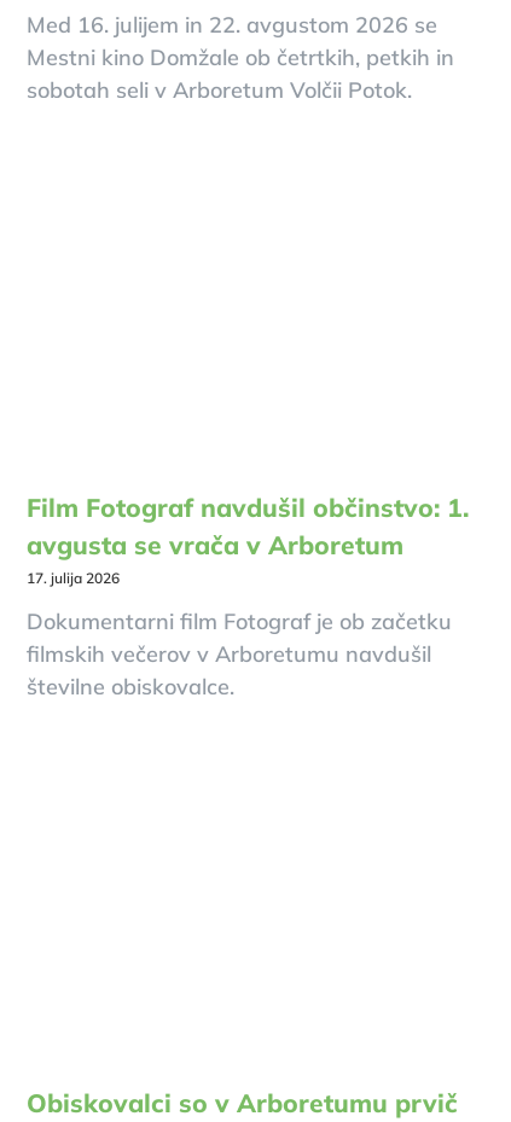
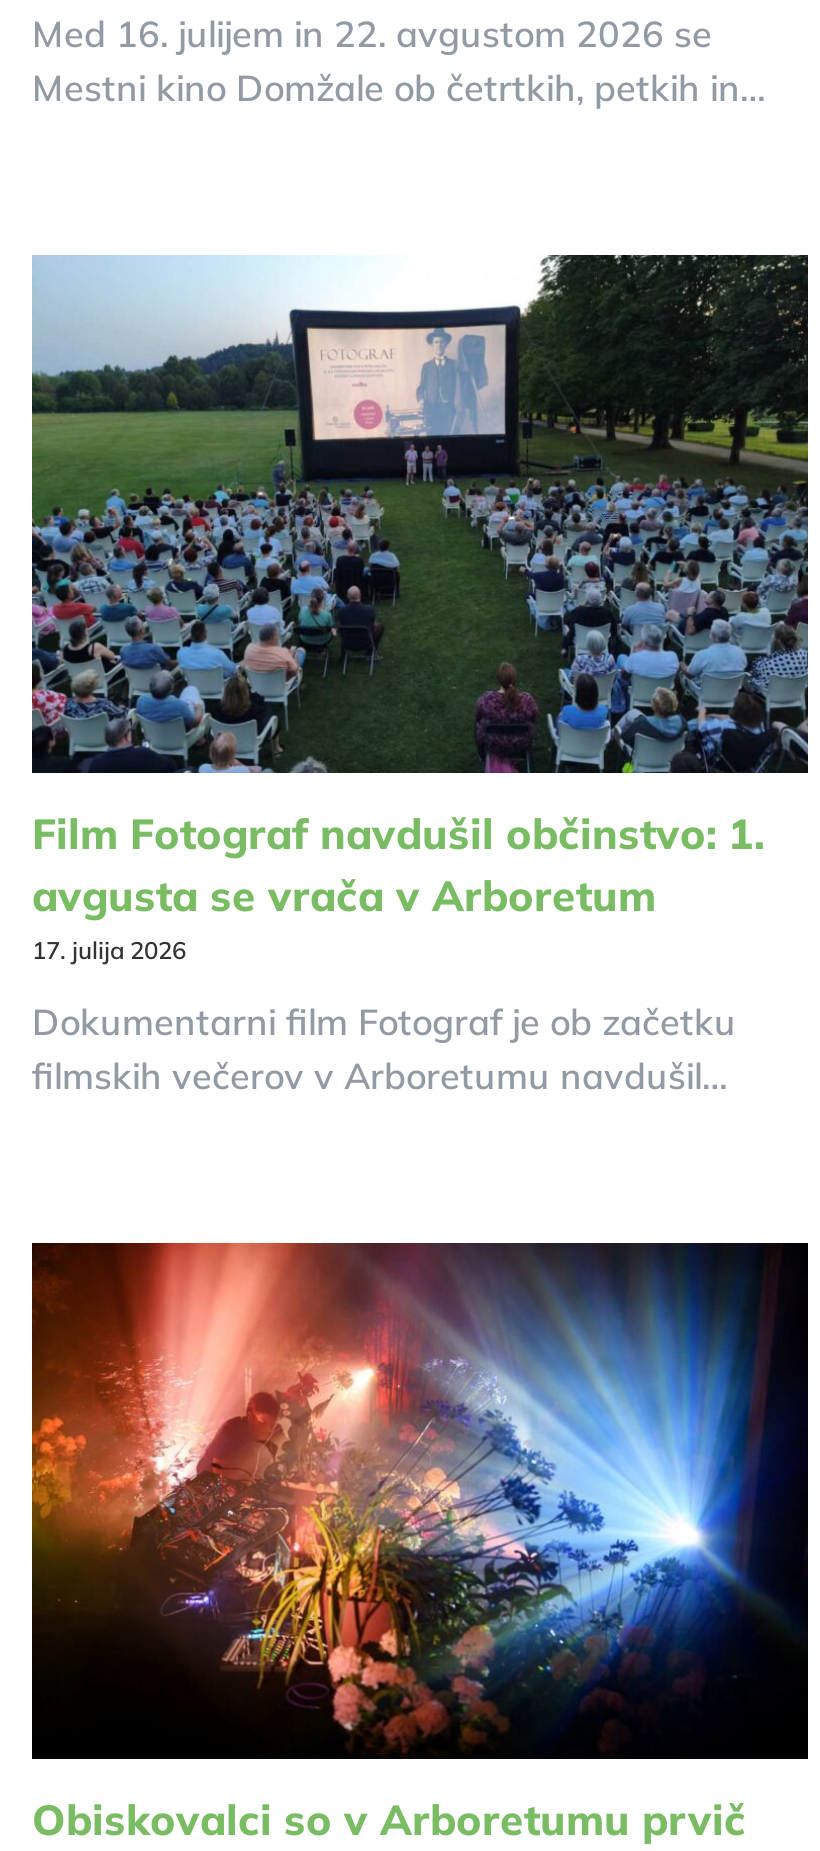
+ [image]

- Mestni kino Domžale ob četrtkih, petkih in
- sobotah seli v Arboretum Volčji Potok.
+ Mestni kino Domžale ob četrtkih, petkih in…

+ [image]

- filmskih večerov v Arboretumu navdušil
- številne obiskovalce.
+ filmskih večerov v Arboretumu navdušil…
